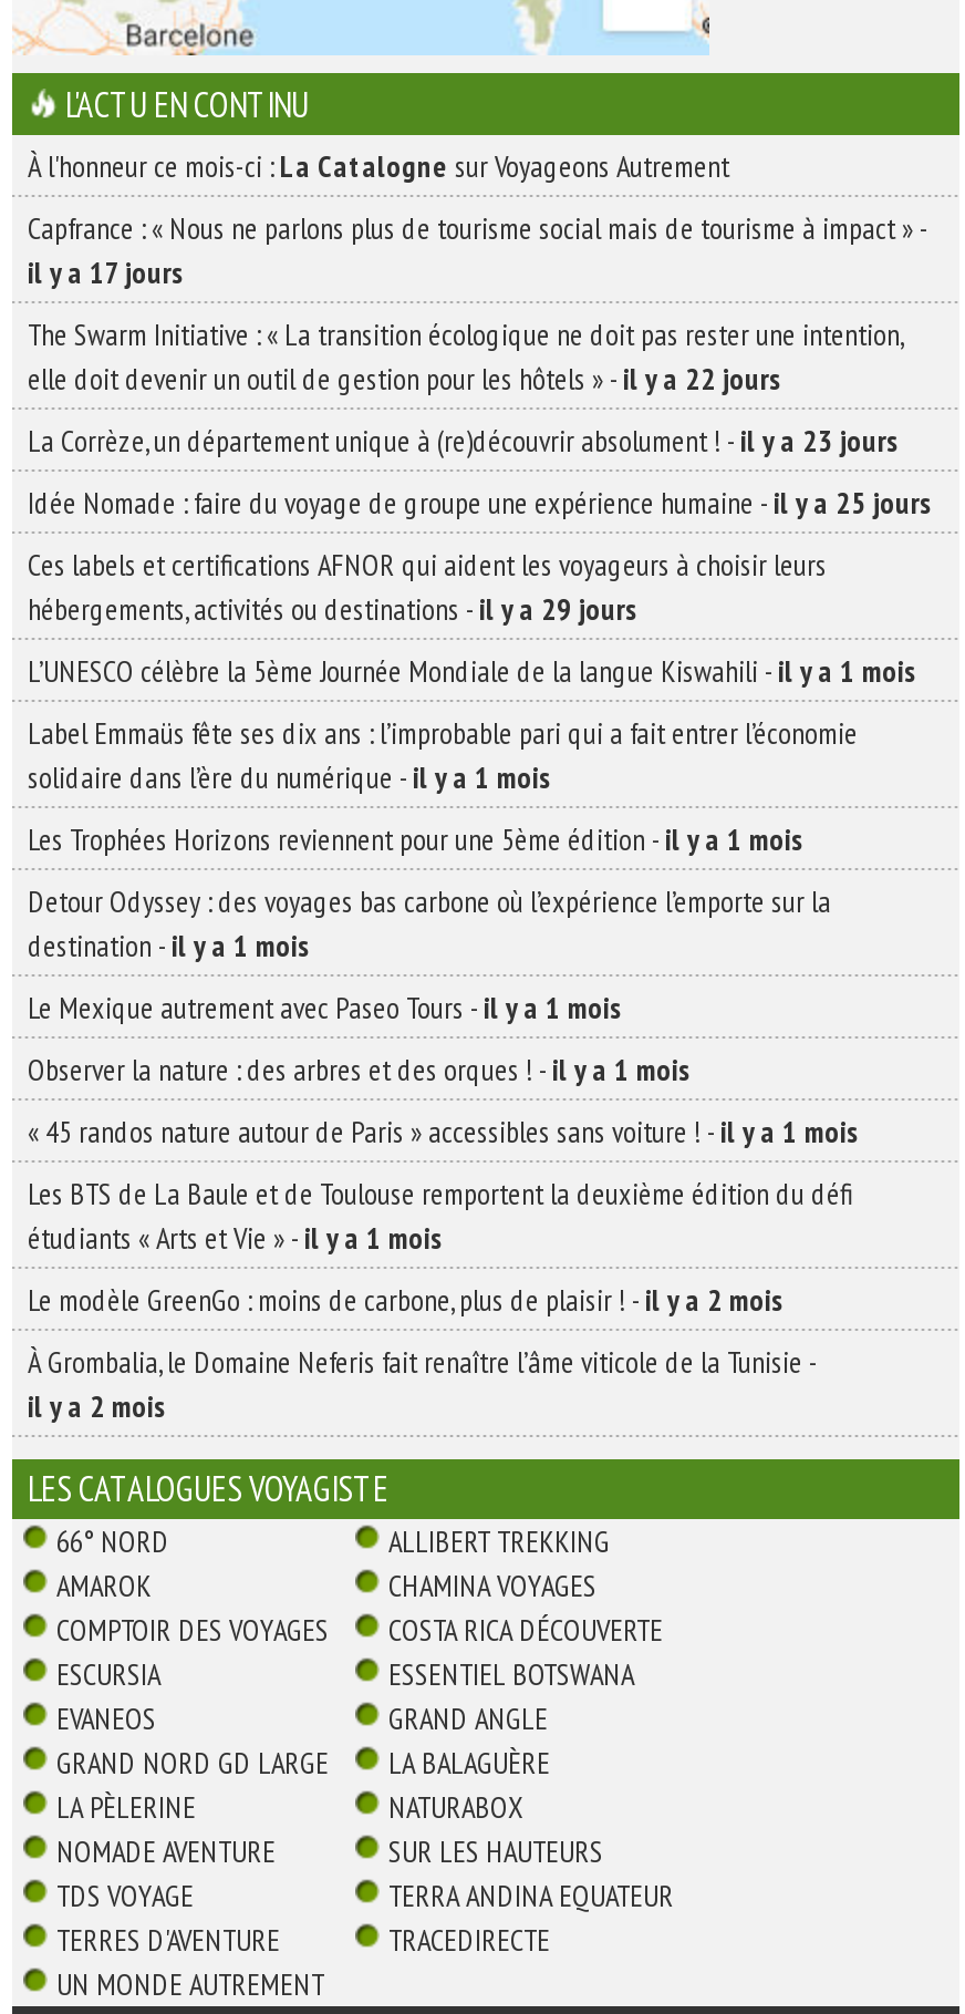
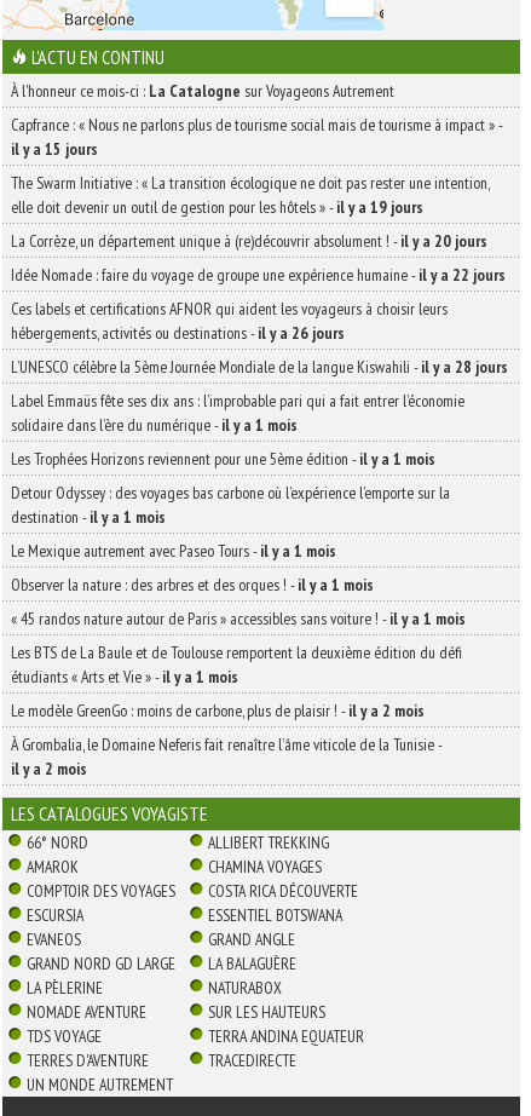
- il y a 17 jours
+ il y a 15 jours

- elle doit devenir un outil de gestion pour les hôtels » - il y a 22 jours
+ elle doit devenir un outil de gestion pour les hôtels » - il y a 19 jours

- La Corrèze, un département unique à (re)découvrir absolument ! - il y a 23 jours
+ La Corrèze, un département unique à (re)découvrir absolument ! - il y a 20 jours

- Idée Nomade : faire du voyage de groupe une expérience humaine - il y a 25 jours
+ Idée Nomade : faire du voyage de groupe une expérience humaine - il y a 22 jours

- hébergements, activités ou destinations - il y a 29 jours
+ hébergements, activités ou destinations - il y a 26 jours

- L’UNESCO célèbre la 5ème Journée Mondiale de la langue Kiswahili - il y a 1 mois
+ L’UNESCO célèbre la 5ème Journée Mondiale de la langue Kiswahili - il y a 28 jours
